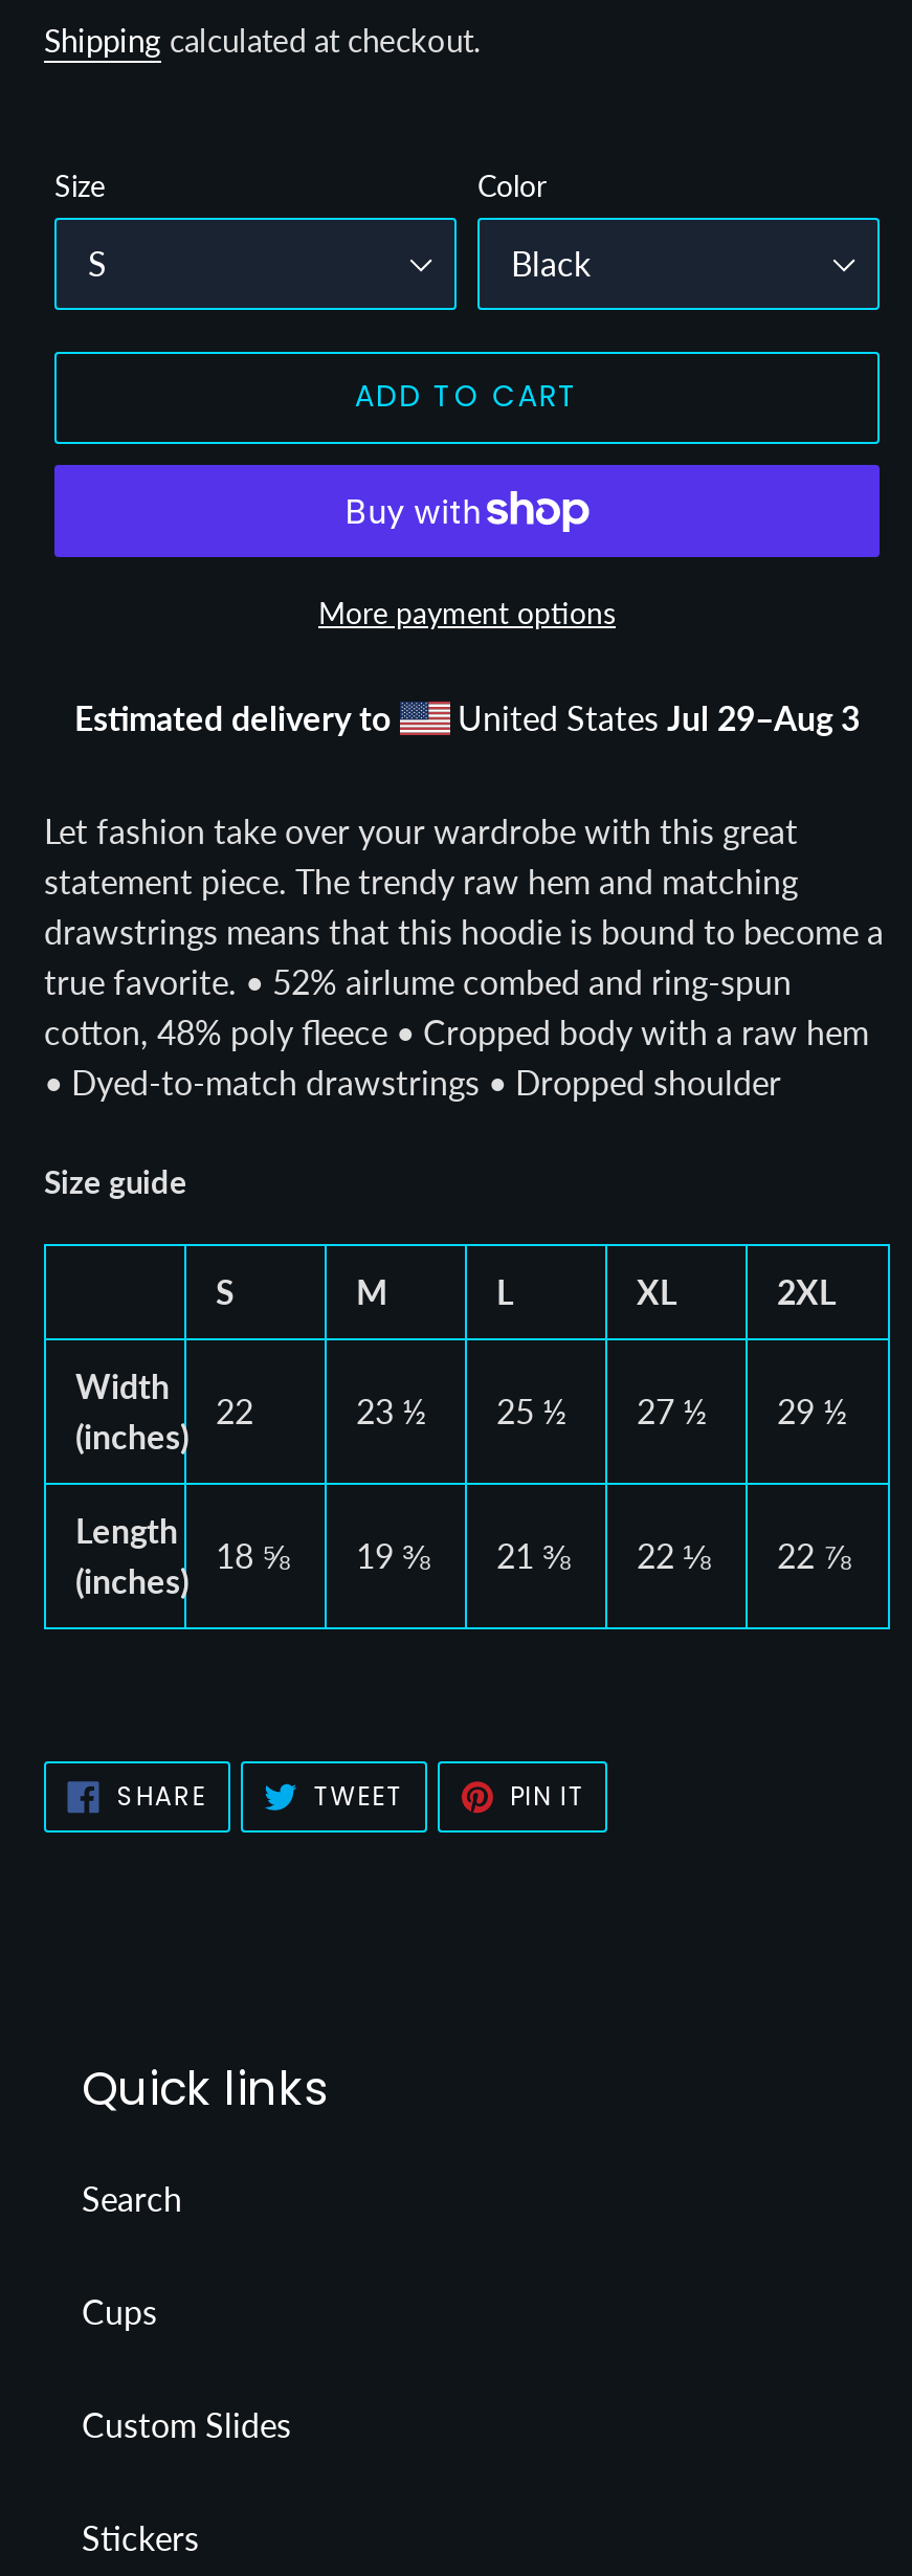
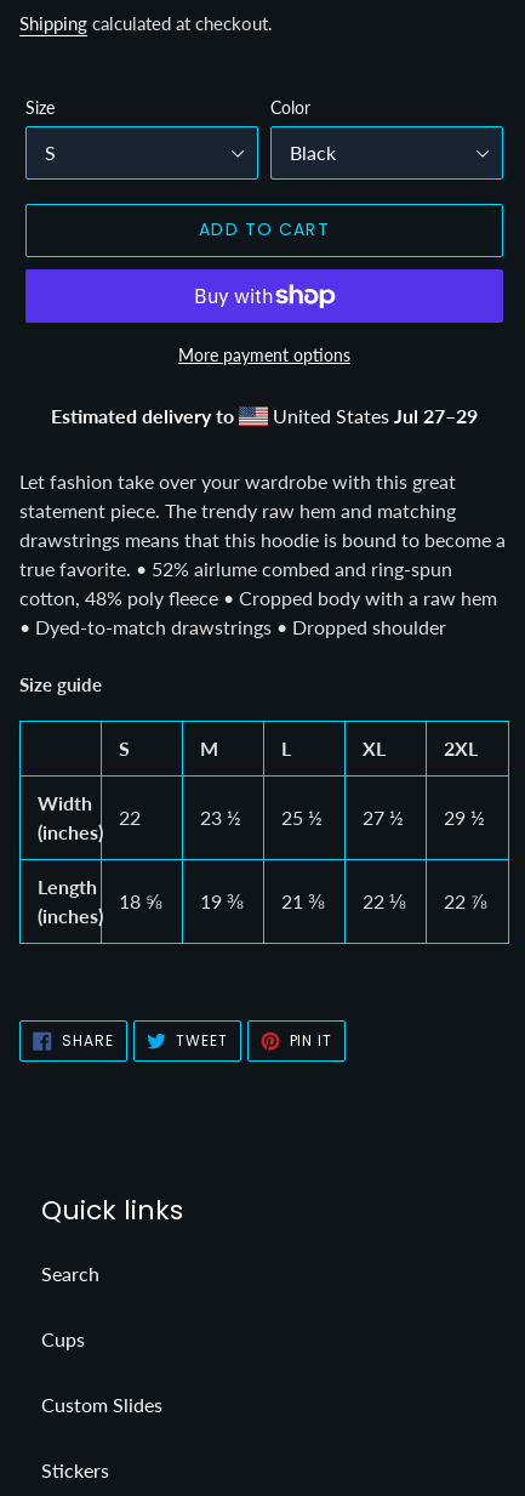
- United States Jul 29–Aug 3
+ United States Jul 27–29
